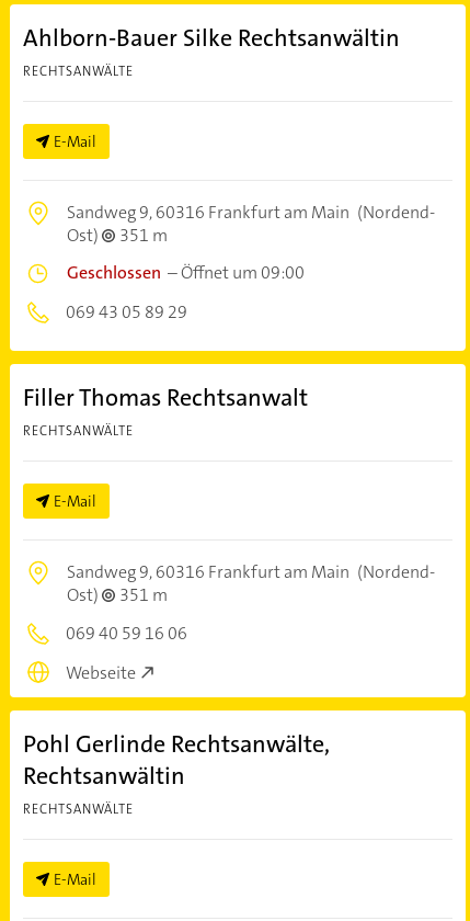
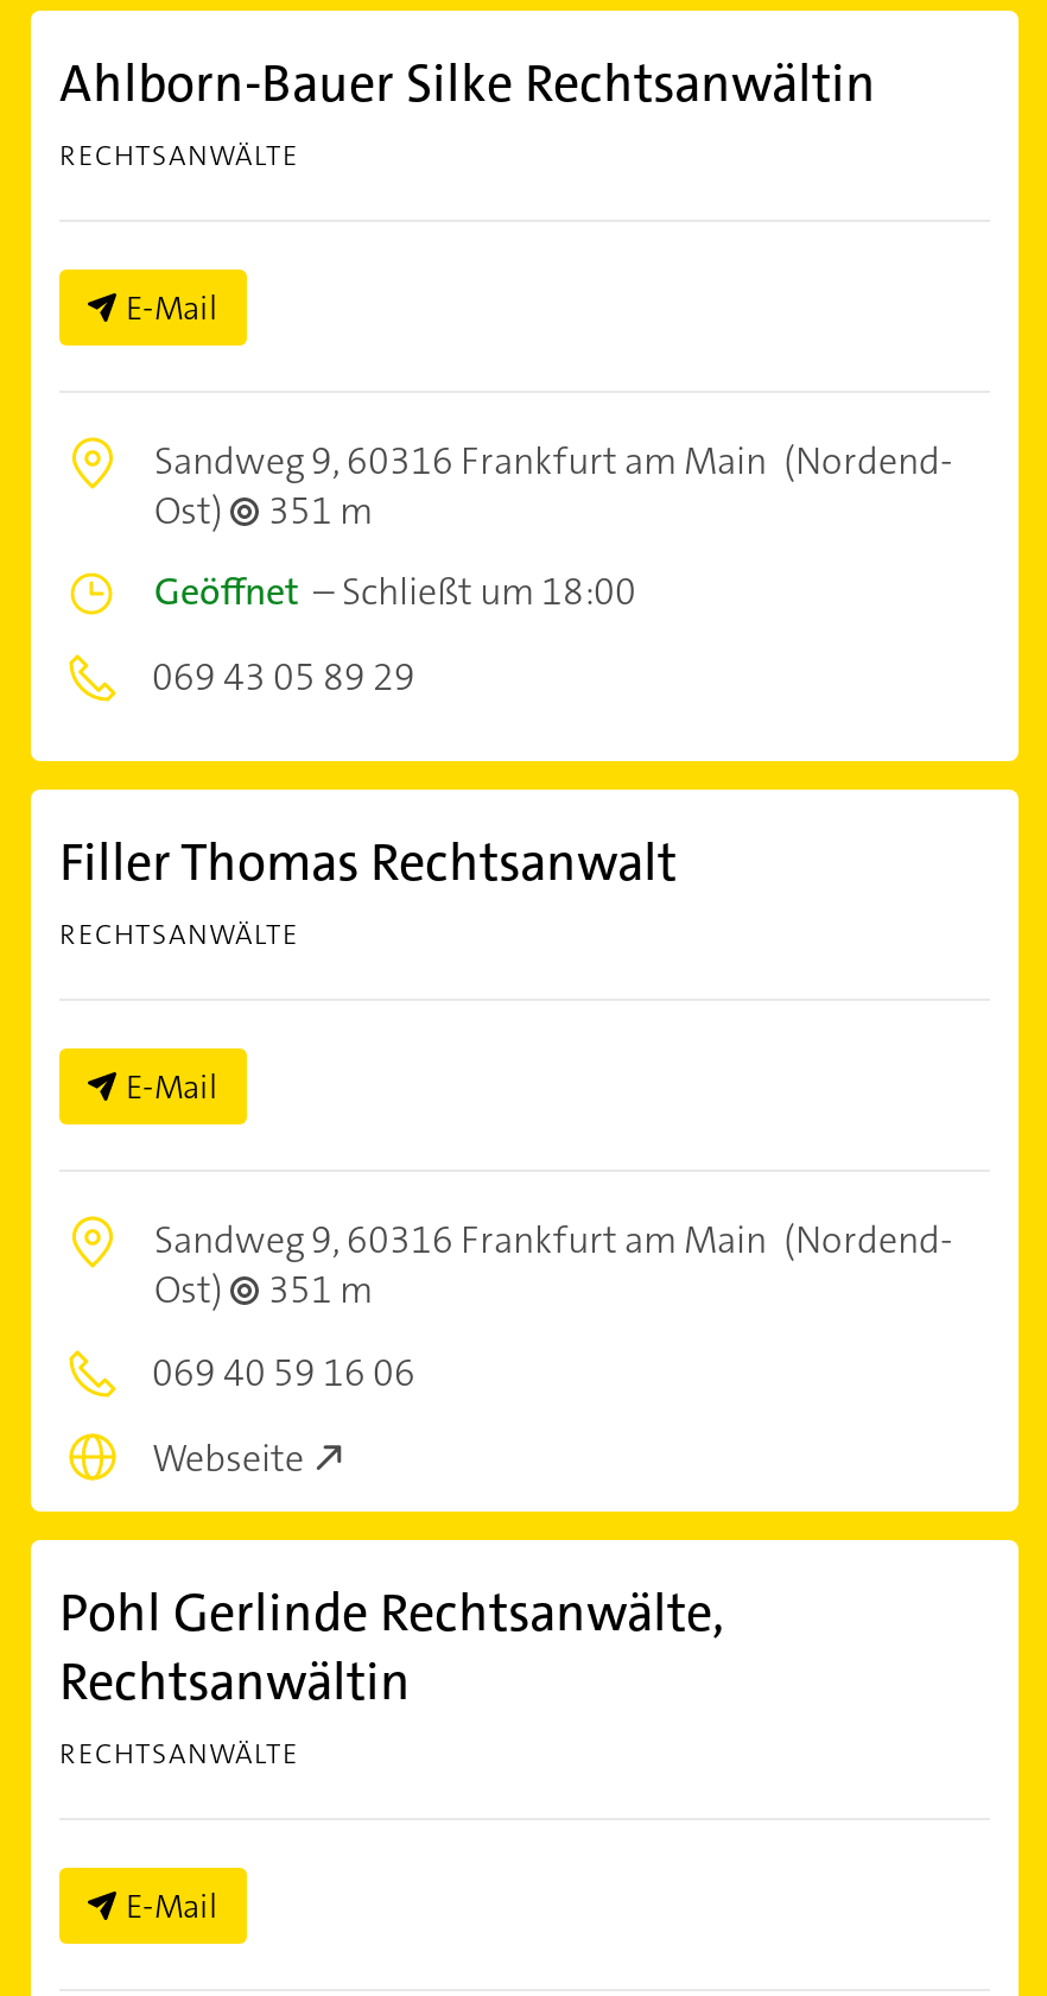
- Geschlossen – Öffnet um 09:00
+ Geöffnet – Schließt um 18:00
